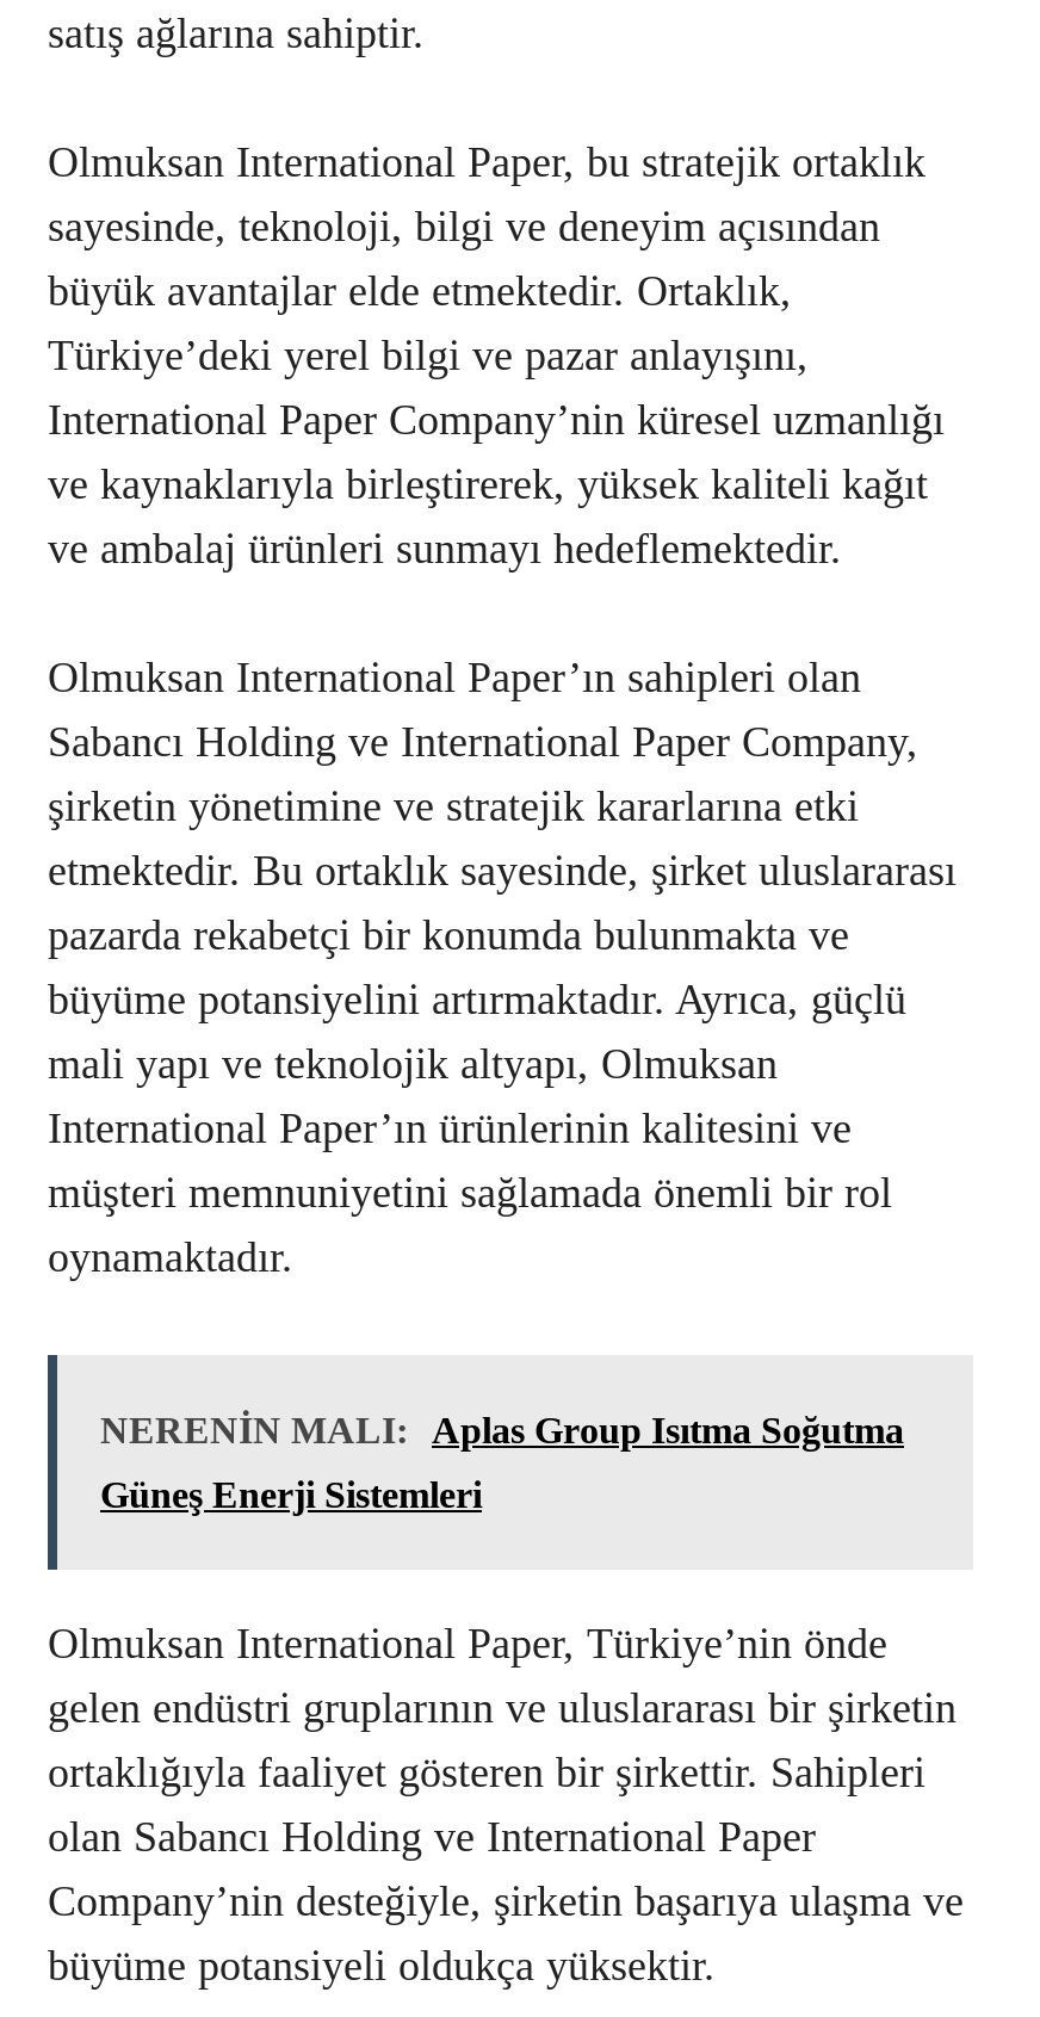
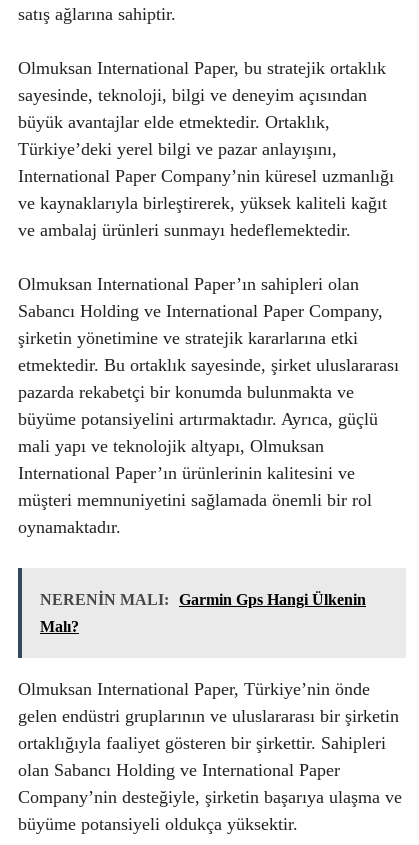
- NERENİN MALI: Aplas Group Isıtma Soğutma
+ NERENİN MALI: Garmin Gps Hangi Ülkenin

- Güneş Enerji Sistemleri
+ Malı?
